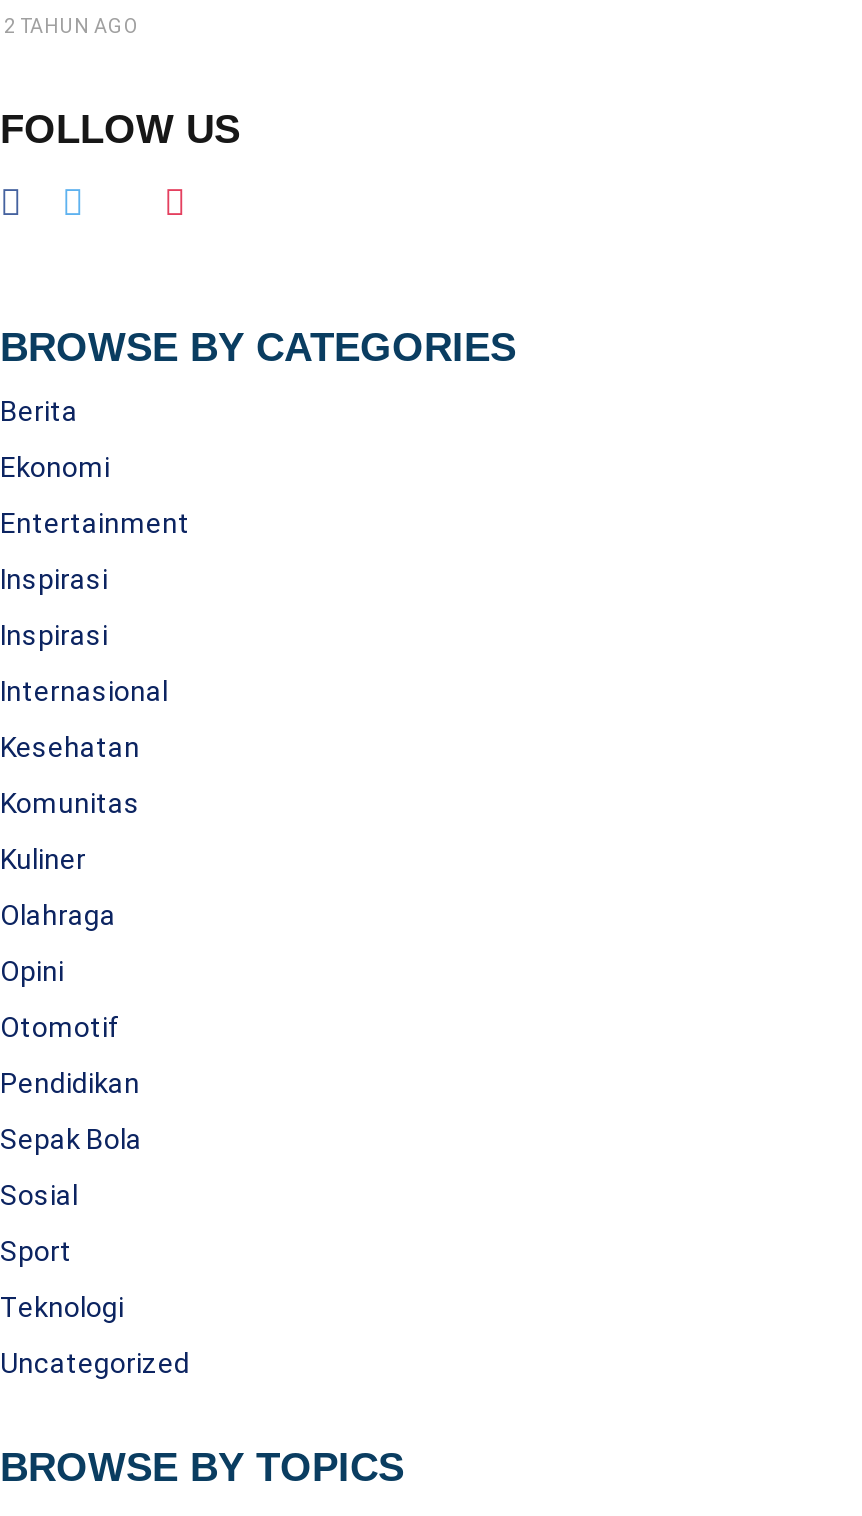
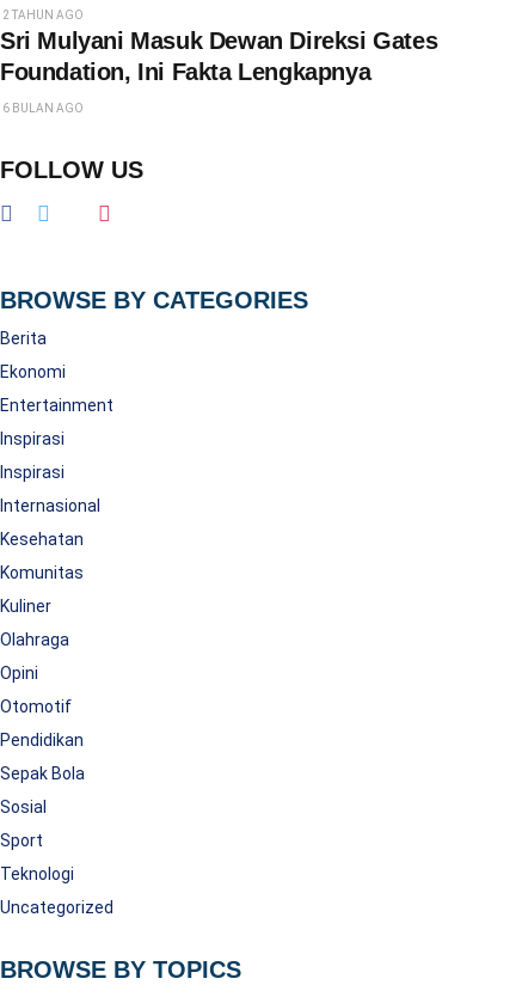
+ Sri Mulyani Masuk Dewan Direksi Gates
+ Foundation, Ini Fakta Lengkapnya
+ 6 BULAN AGO
